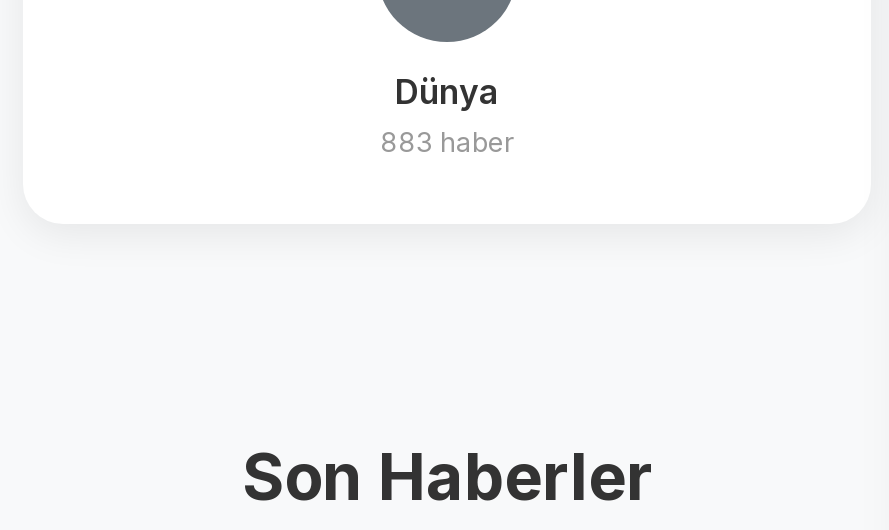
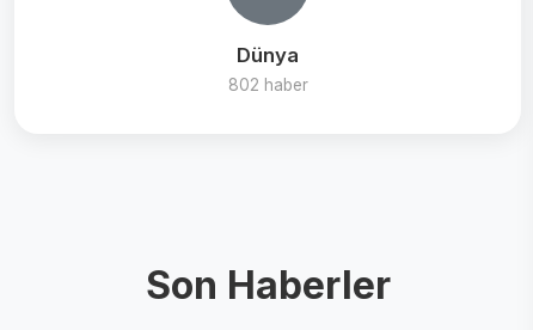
- 883 haber
+ 802 haber
